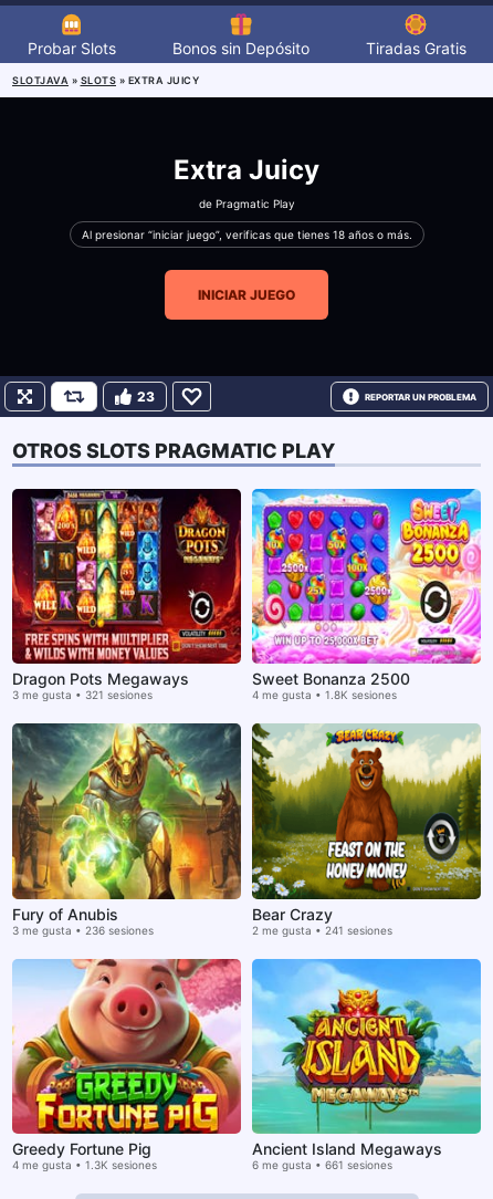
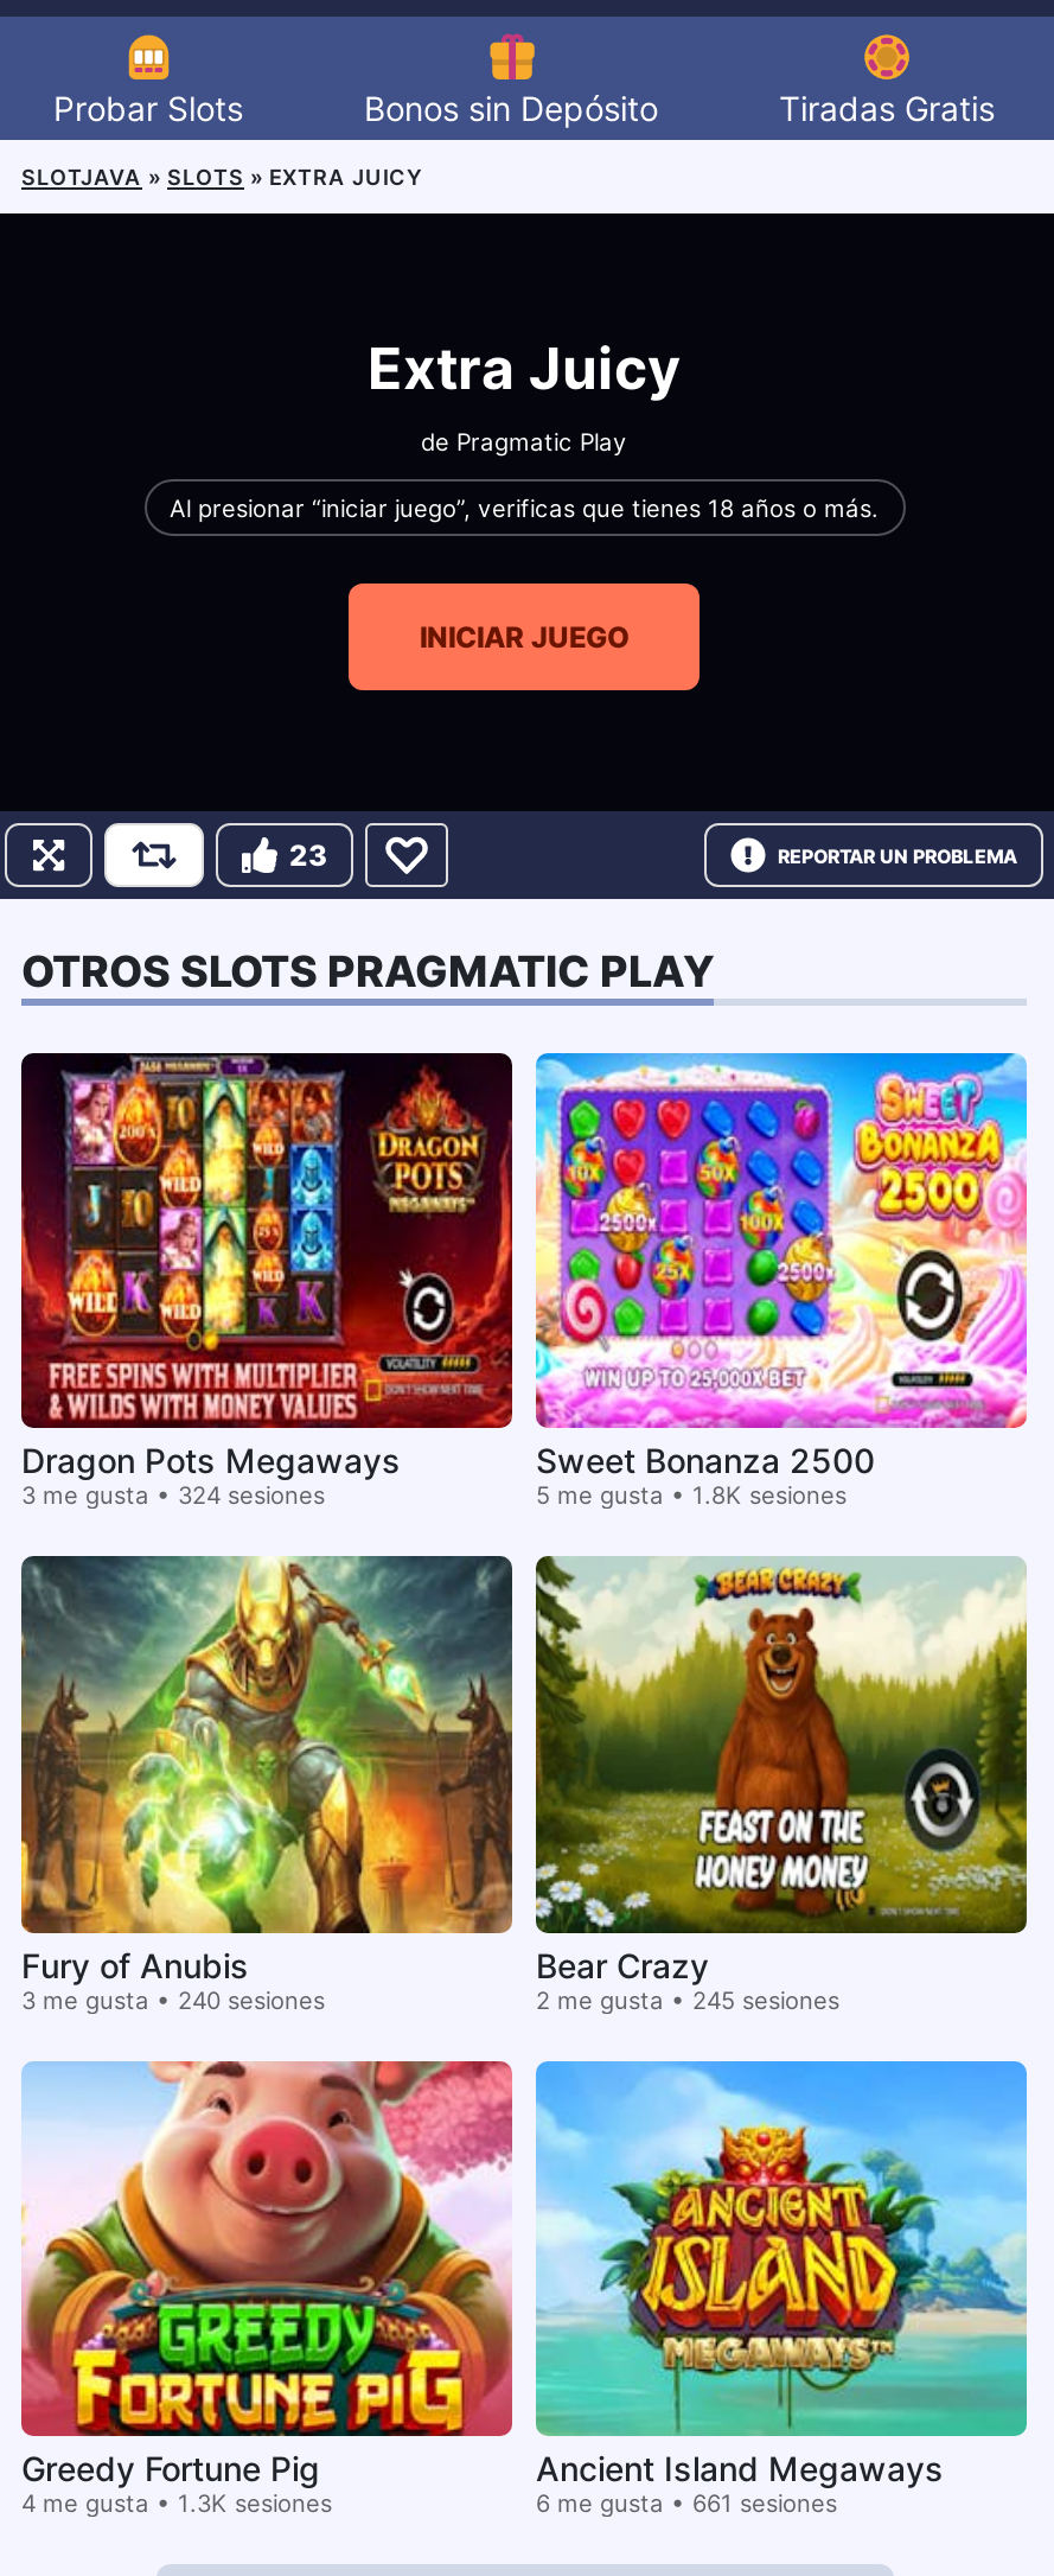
- 3 me gusta • 321 sesiones
+ 3 me gusta • 324 sesiones

- 4 me gusta • 1.8K sesiones
+ 5 me gusta • 1.8K sesiones

- 3 me gusta • 236 sesiones
+ 3 me gusta • 240 sesiones

- 2 me gusta • 241 sesiones
+ 2 me gusta • 245 sesiones
